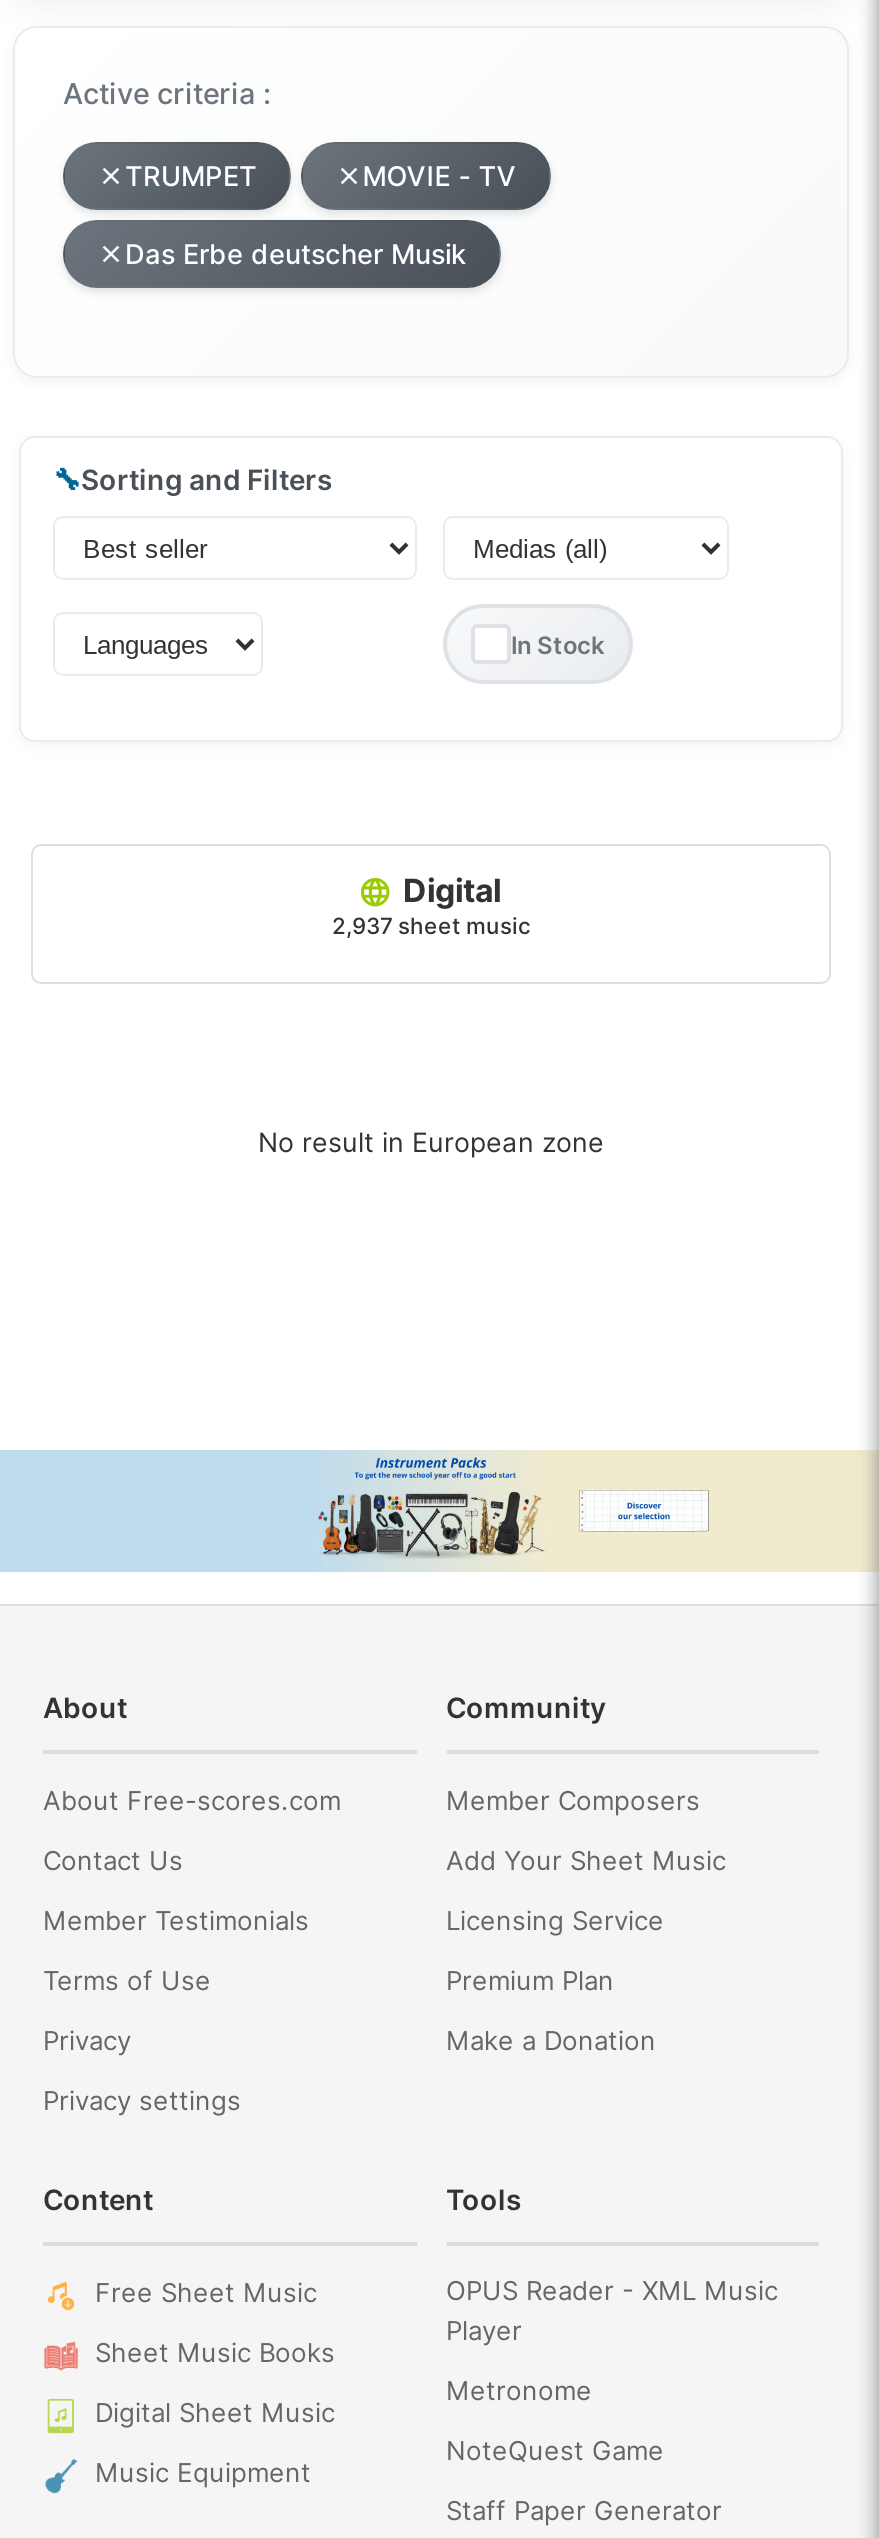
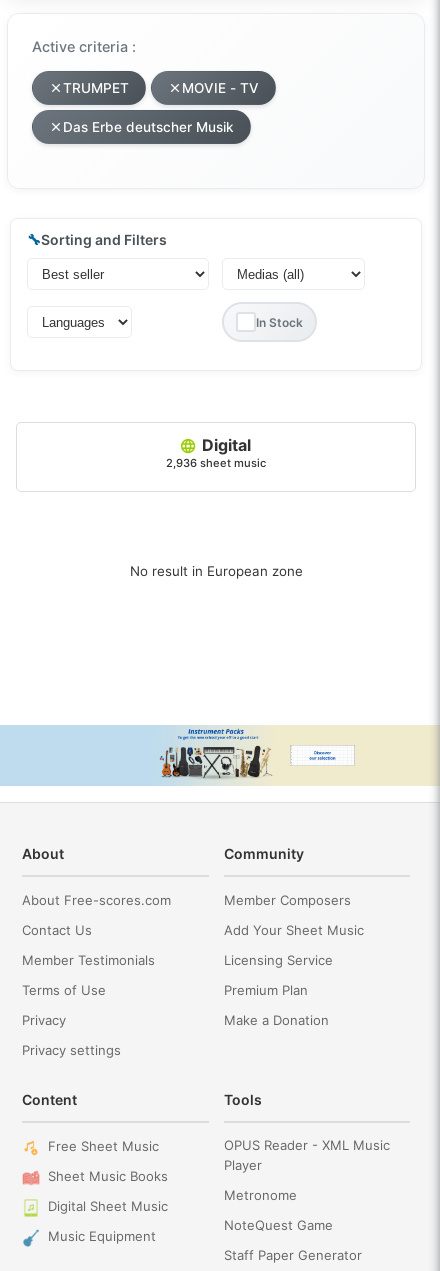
- 2,937 sheet music
+ 2,936 sheet music
